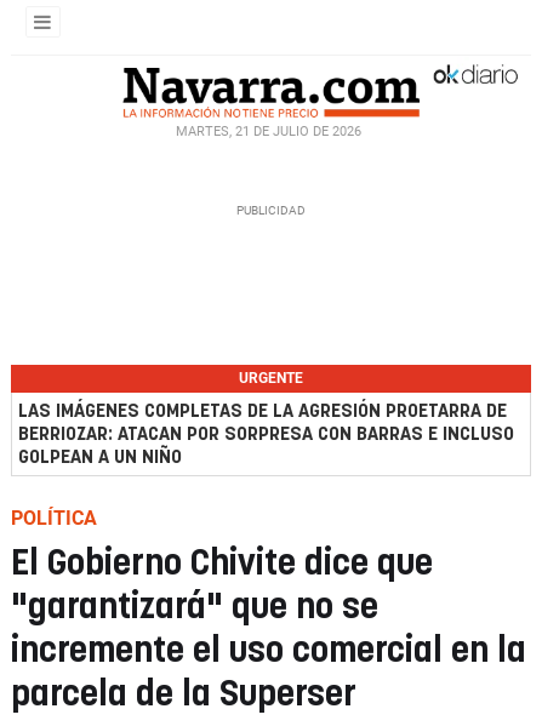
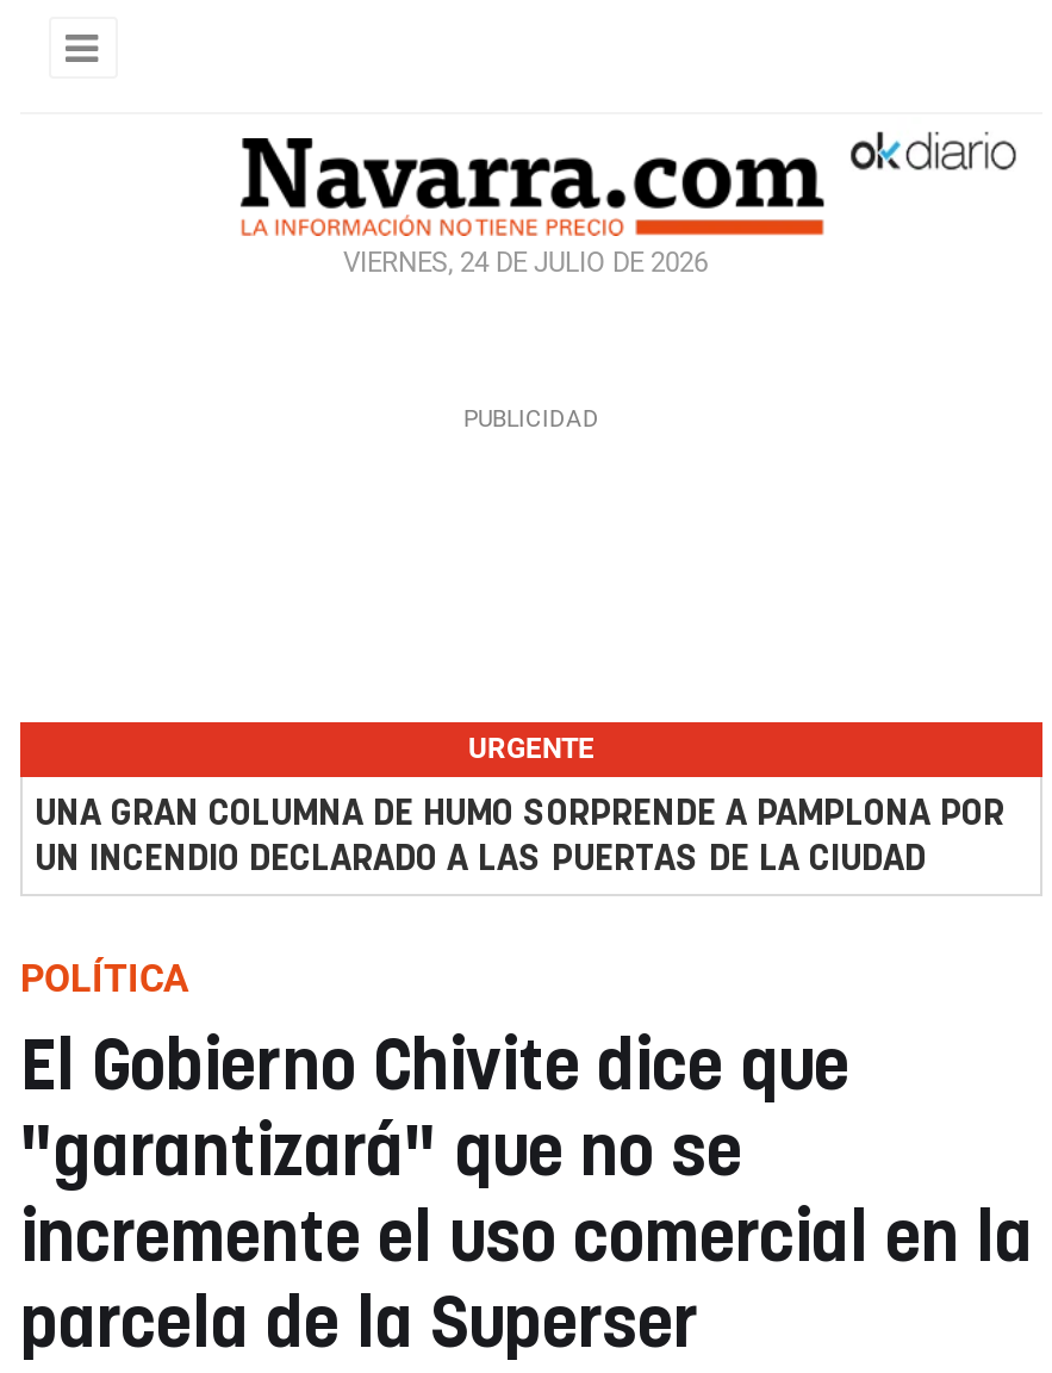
- MARTES, 21 DE JULIO DE 2026
+ VIERNES, 24 DE JULIO DE 2026

- LAS IMÁGENES COMPLETAS DE LA AGRESIÓN PROETARRA DE
- BERRIOZAR: ATACAN POR SORPRESA CON BARRAS E INCLUSO
- GOLPEAN A UN NIÑO
+ UNA GRAN COLUMNA DE HUMO SORPRENDE A PAMPLONA POR
+ UN INCENDIO DECLARADO A LAS PUERTAS DE LA CIUDAD
